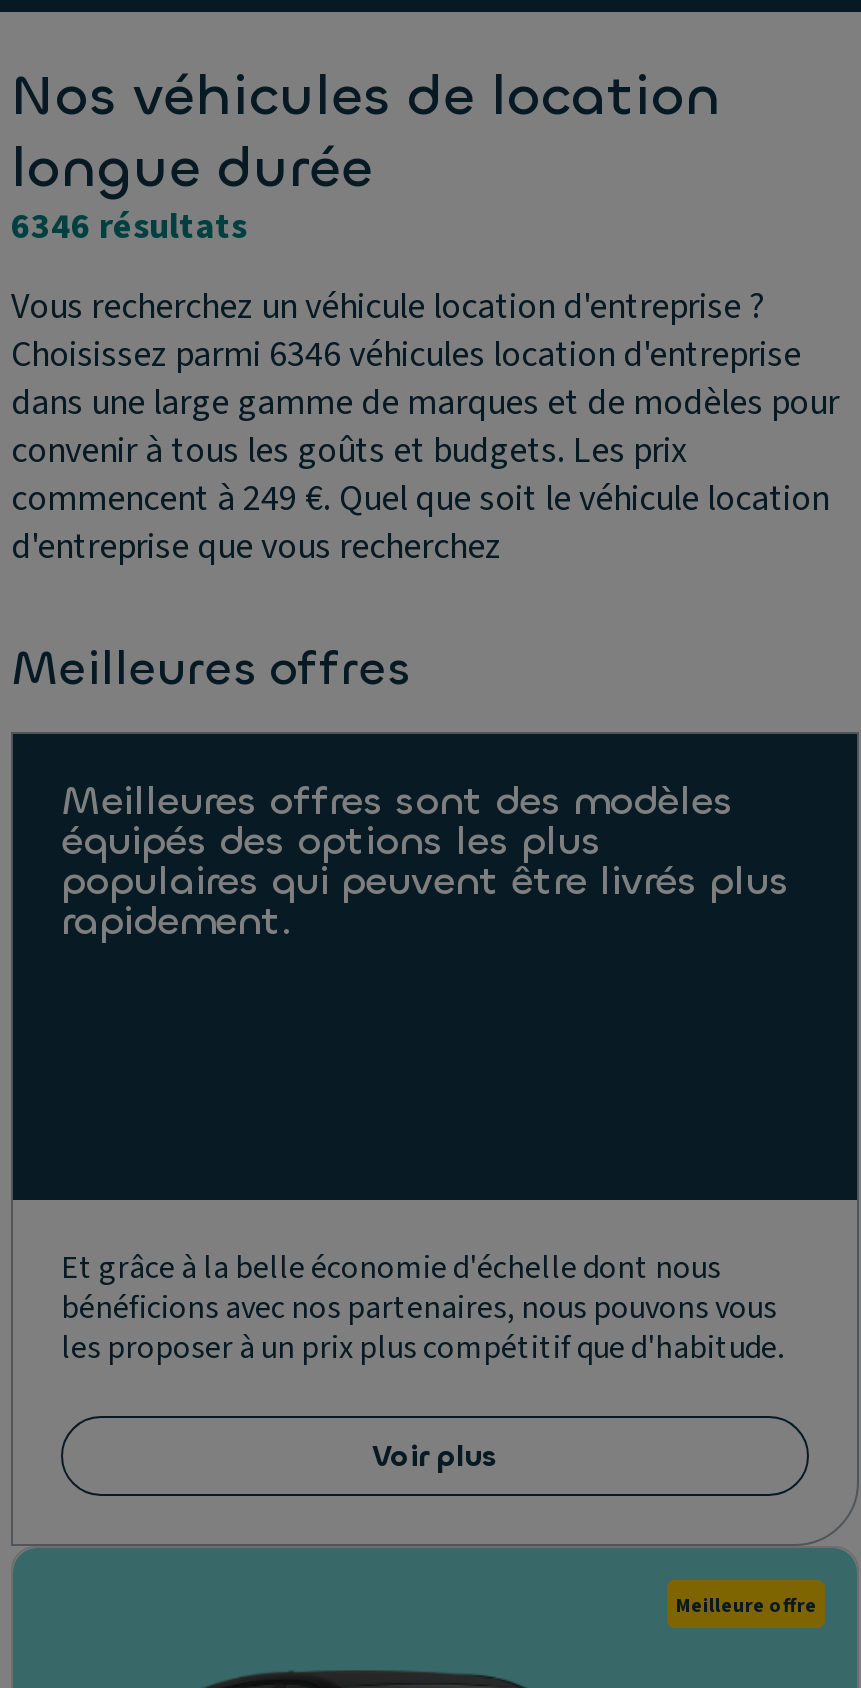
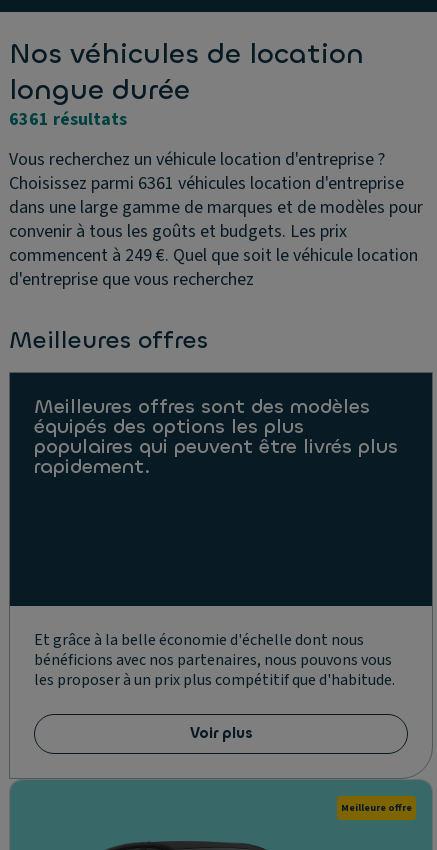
- 6346 résultats
+ 6361 résultats

- Choisissez parmi 6346 véhicules location d'entreprise
+ Choisissez parmi 6361 véhicules location d'entreprise
